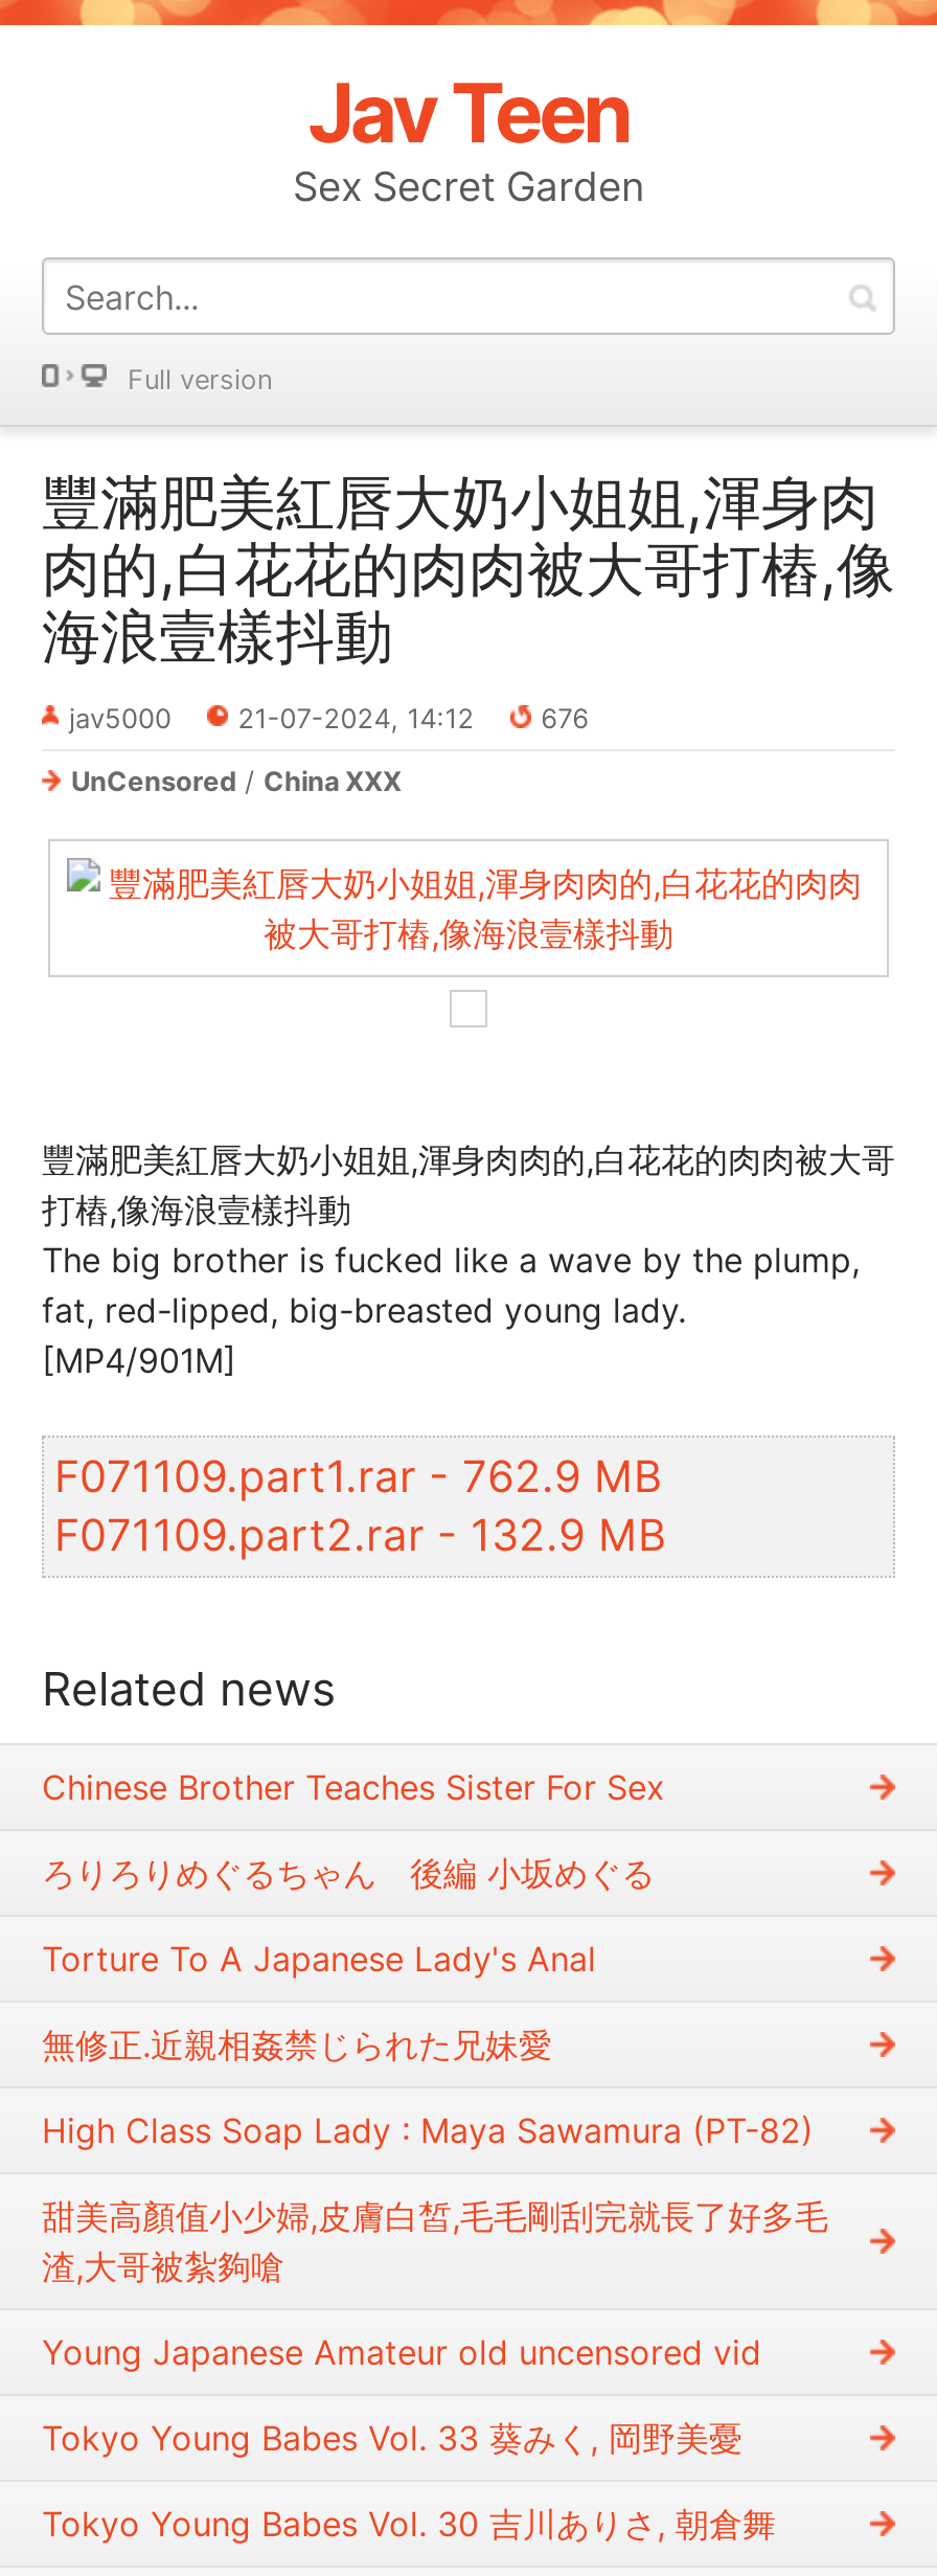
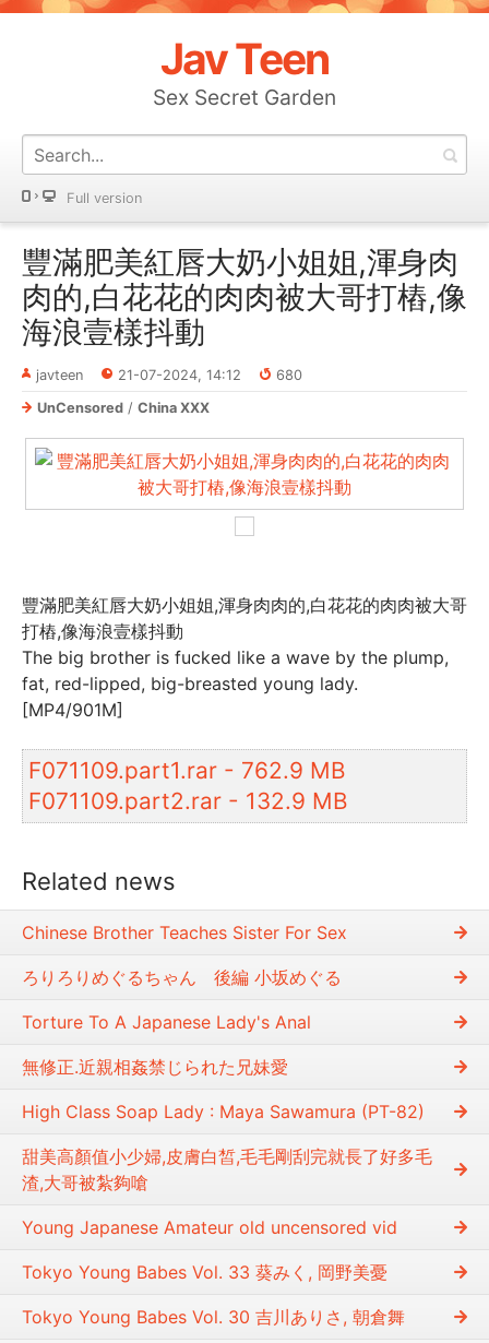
- jav5000
+ javteen

- 676
+ 680
